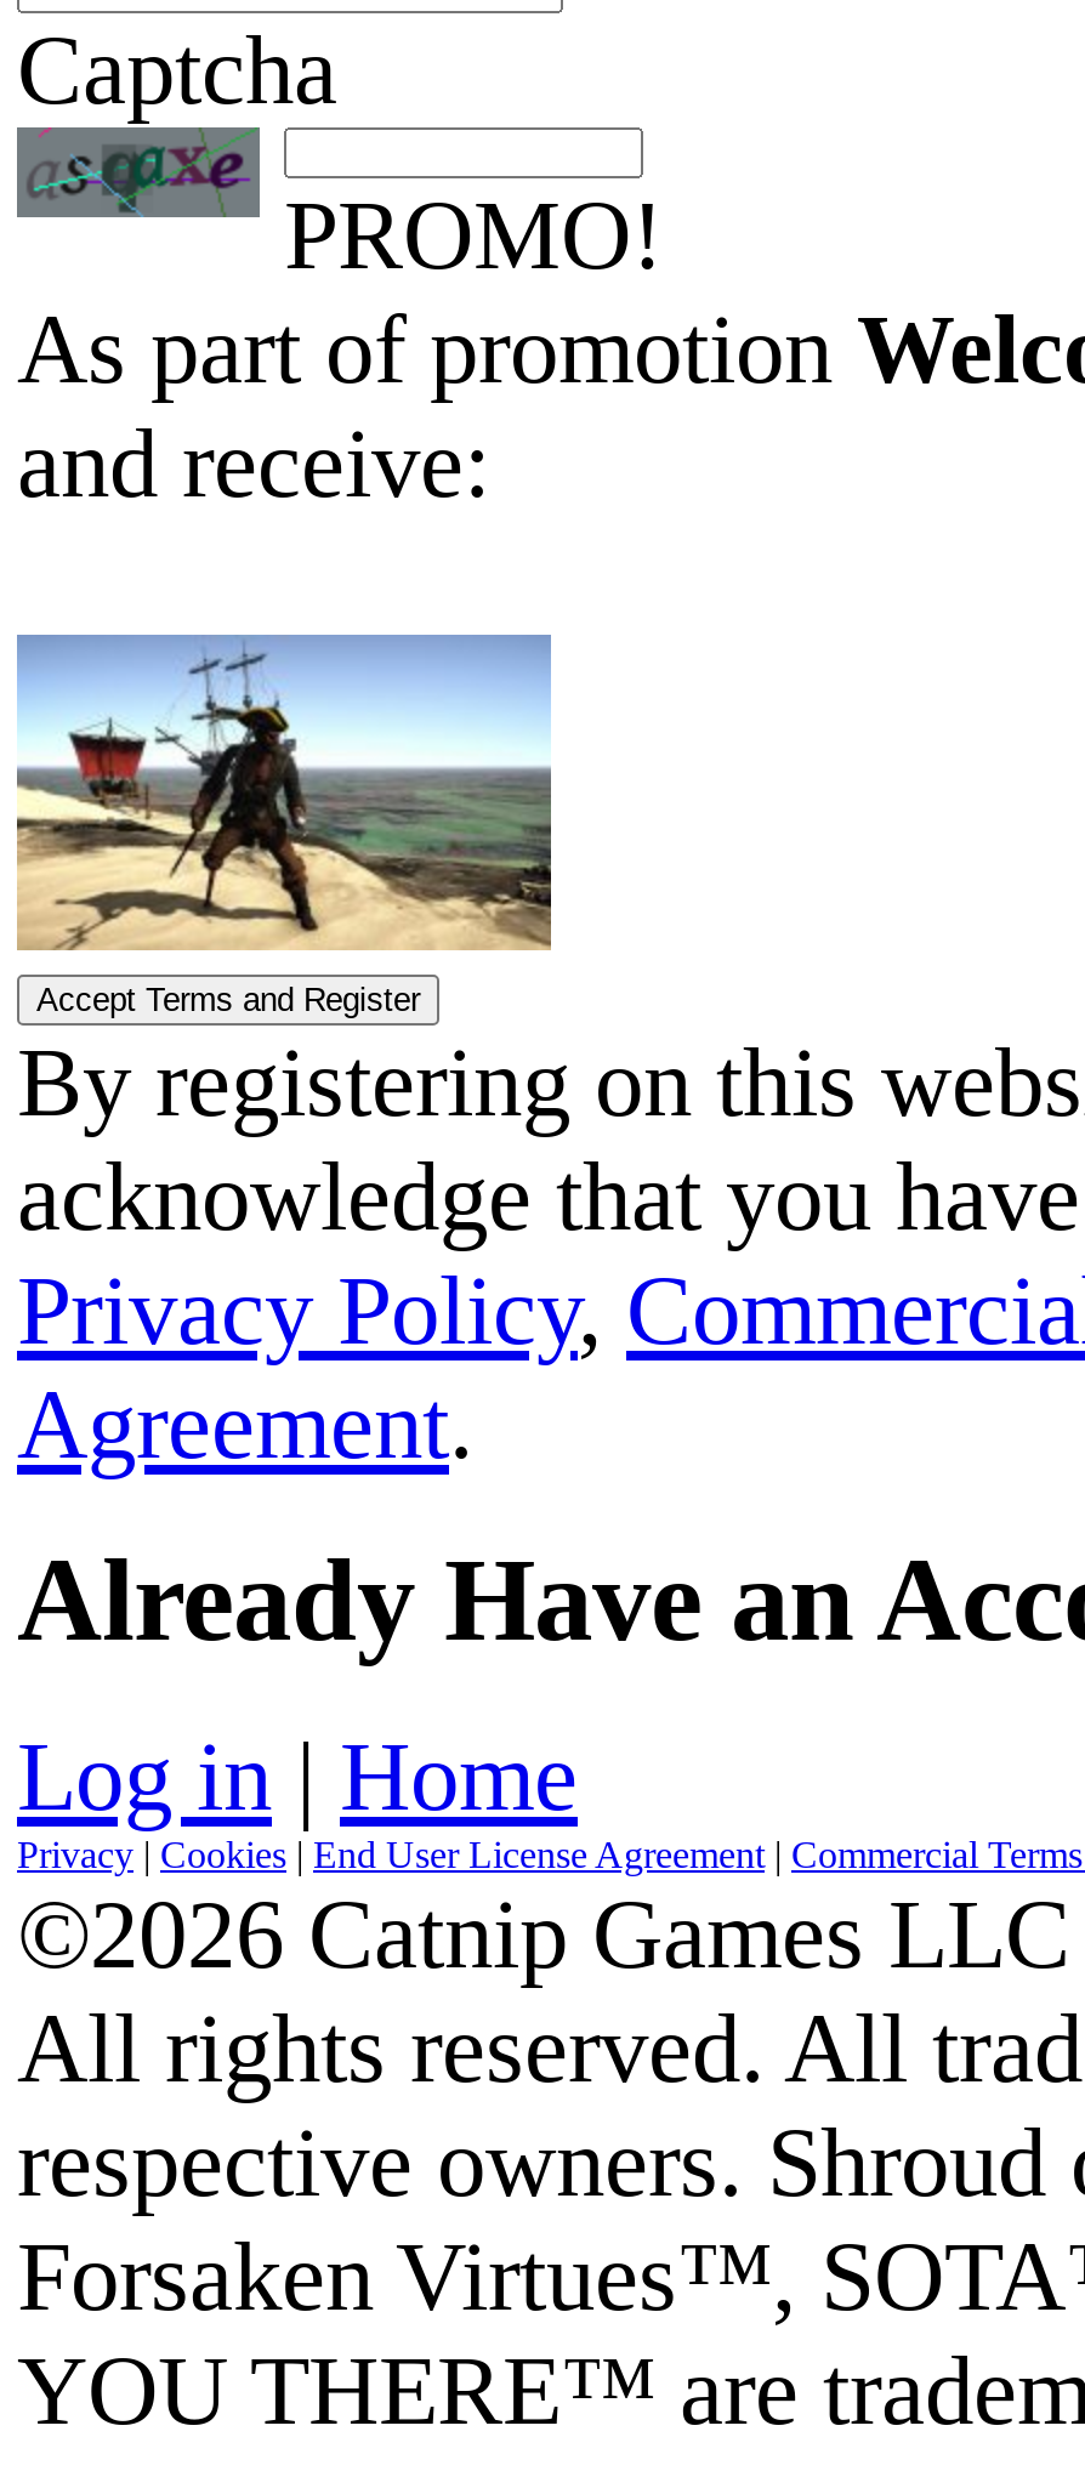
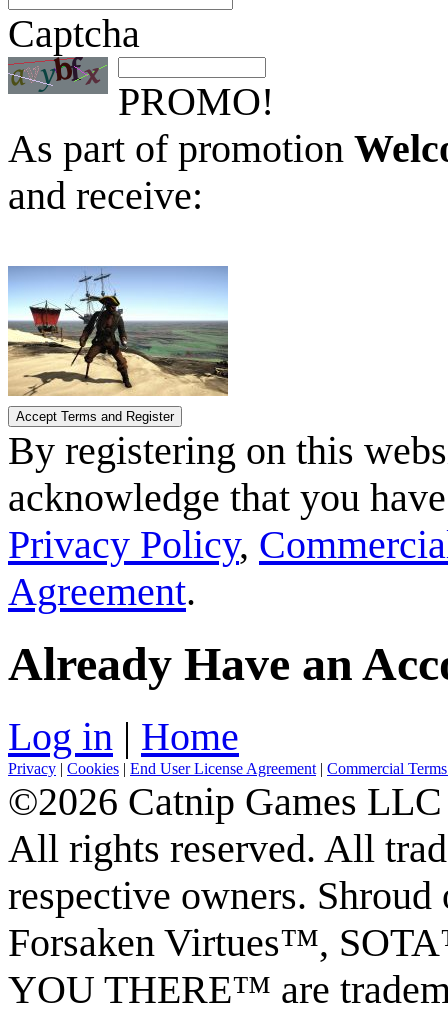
- [image]
+ [image]
